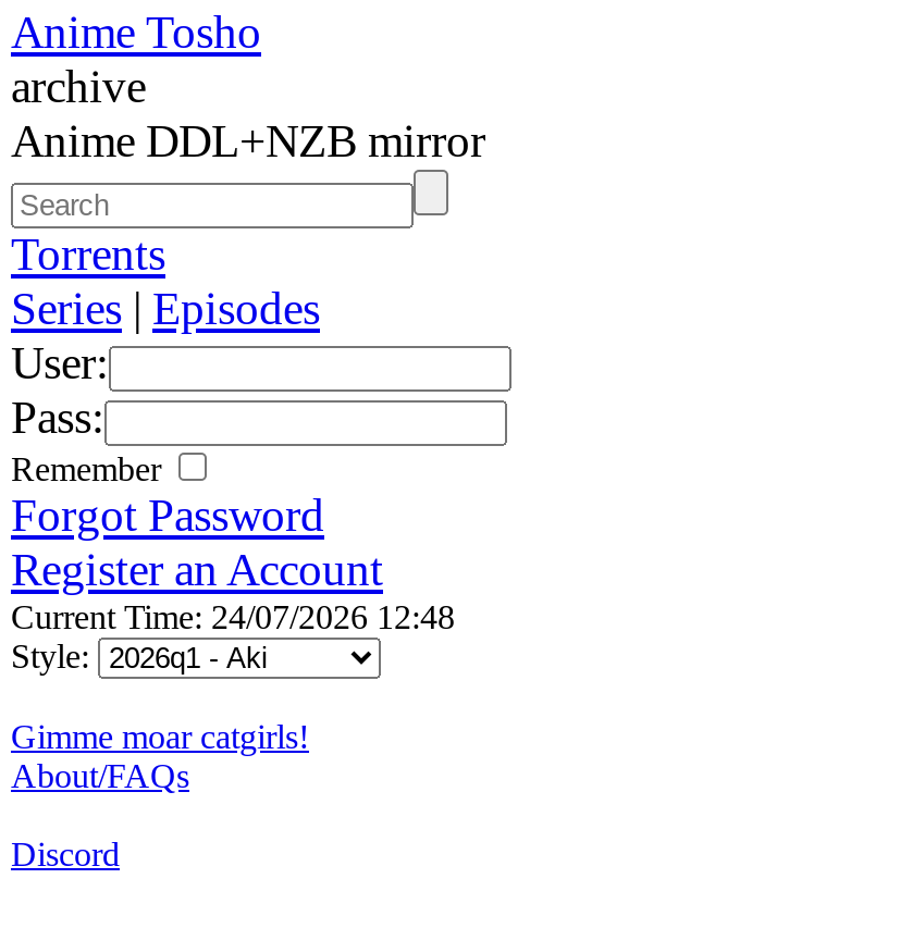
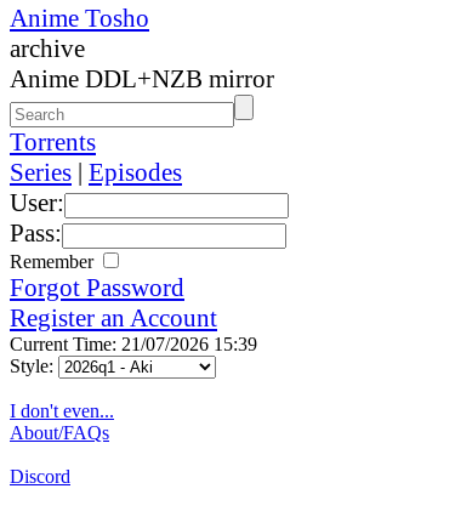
- Current Time: 24/07/2026 12:48
+ Current Time: 21/07/2026 15:39

- Gimme moar catgirls!
+ I don't even...
